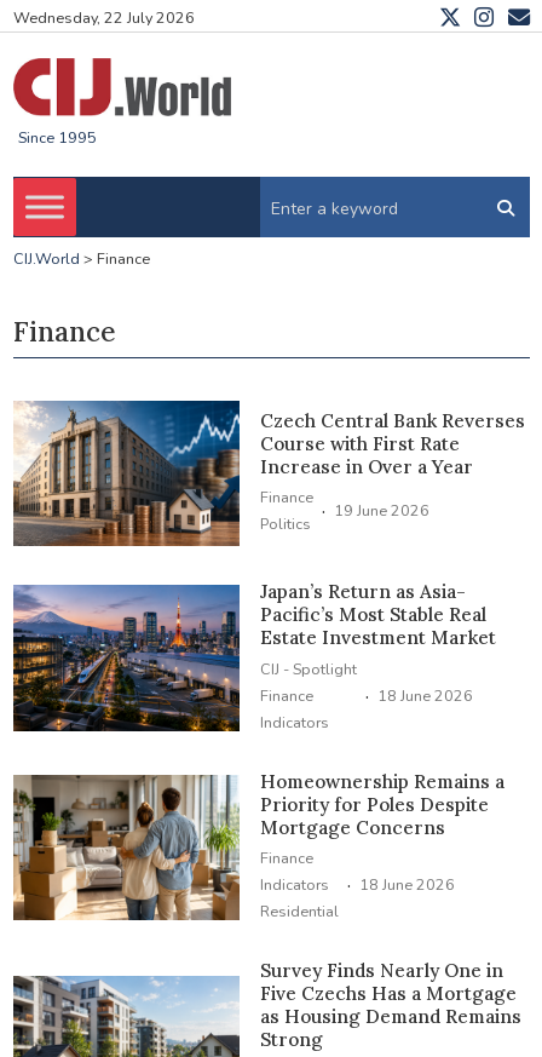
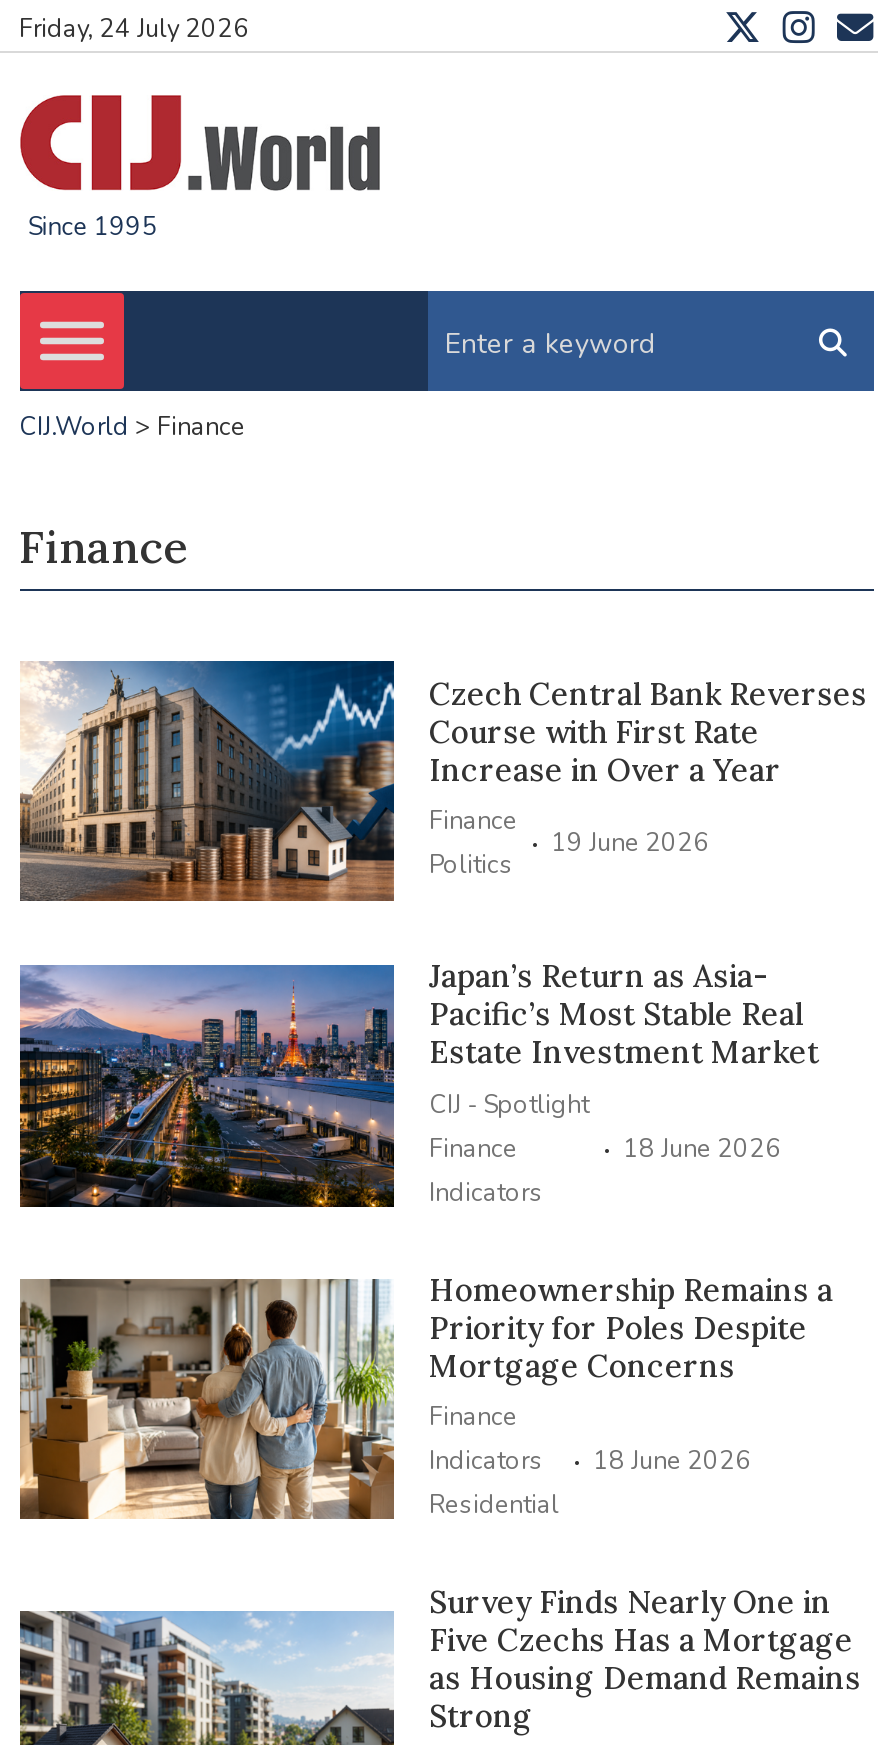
- Wednesday, 22 July 2026
+ Friday, 24 July 2026
